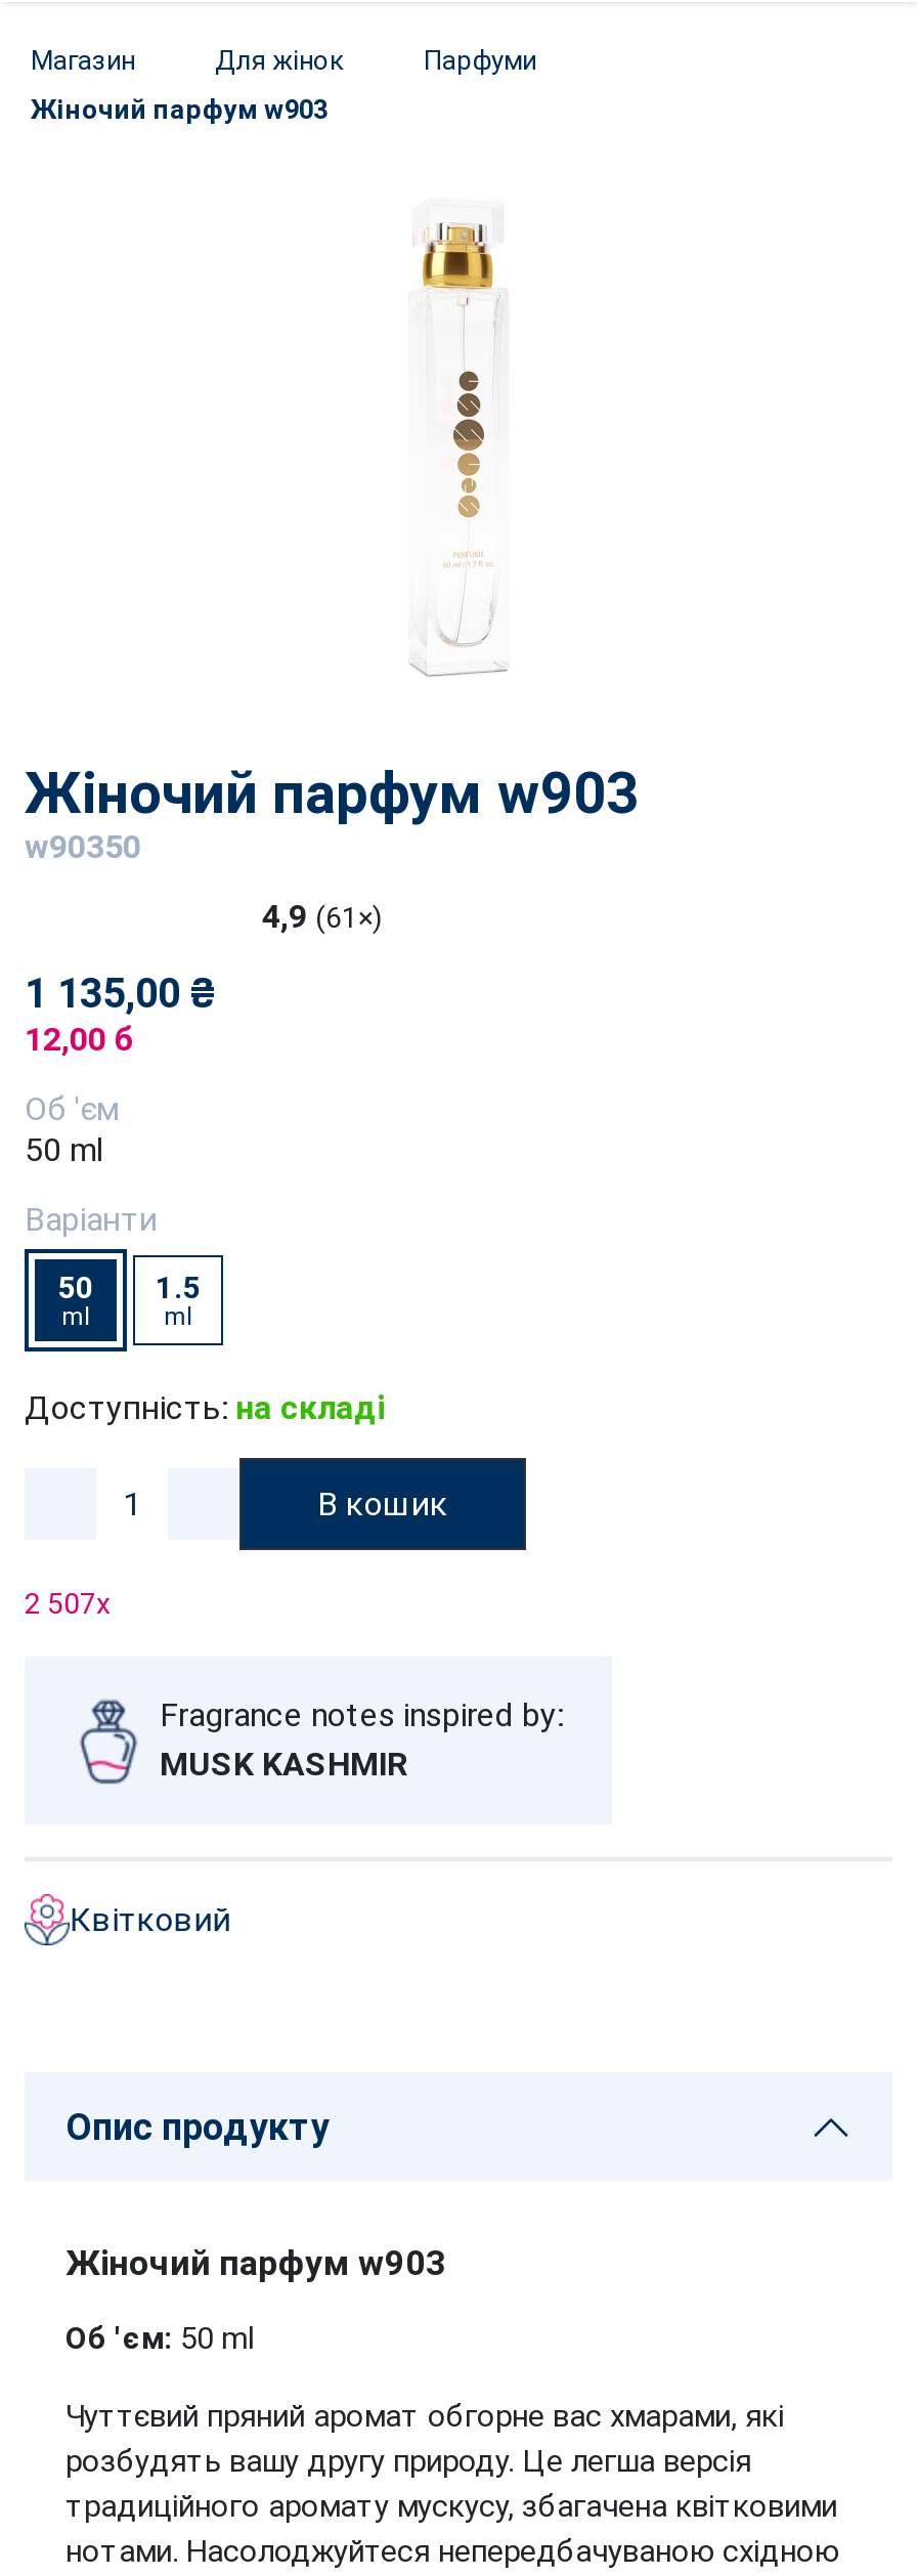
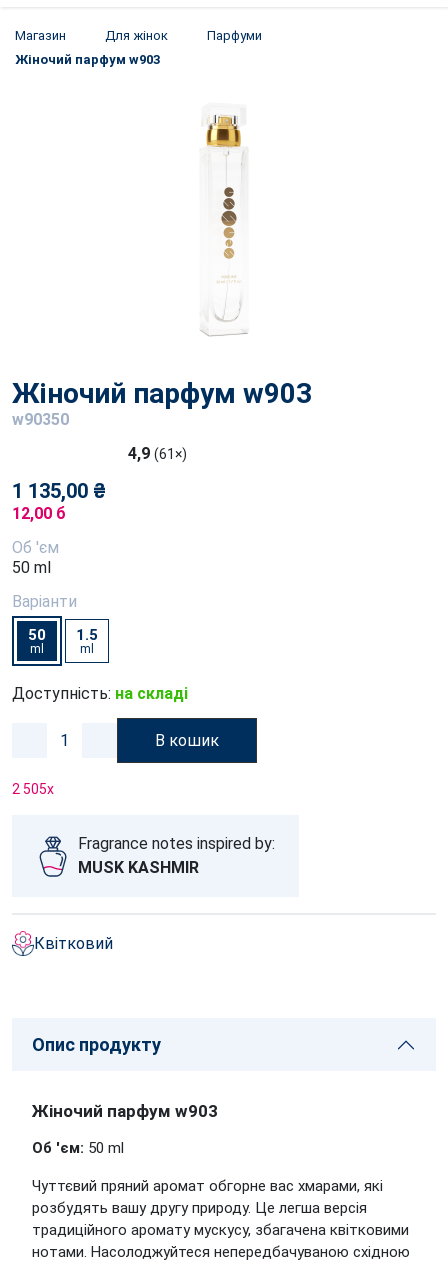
- 2 507x
+ 2 505x
